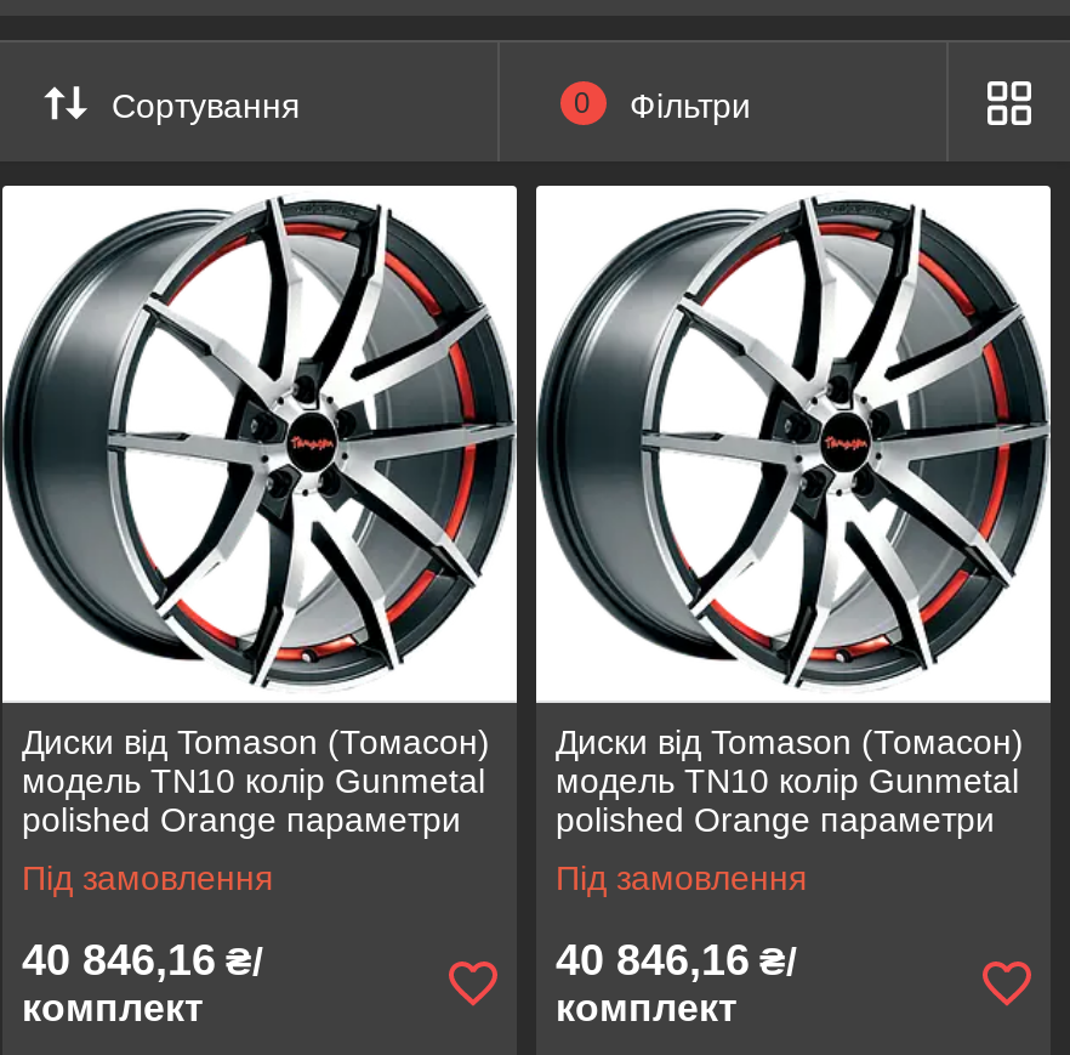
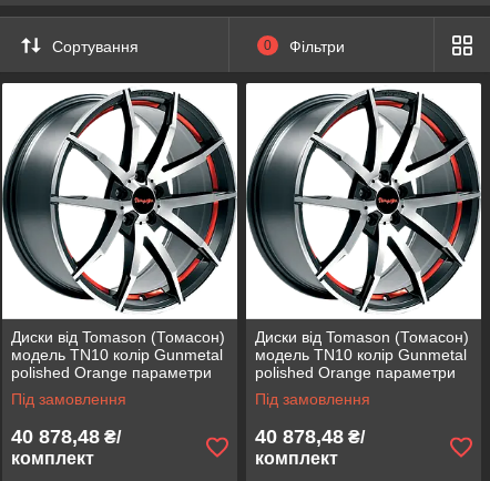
- 40 846,16 ₴/
+ 40 878,48 ₴/

- 40 846,16 ₴/
+ 40 878,48 ₴/
